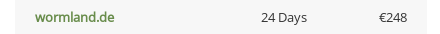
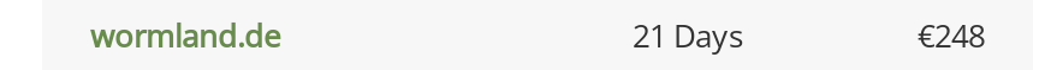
- 24 Days
+ 21 Days
